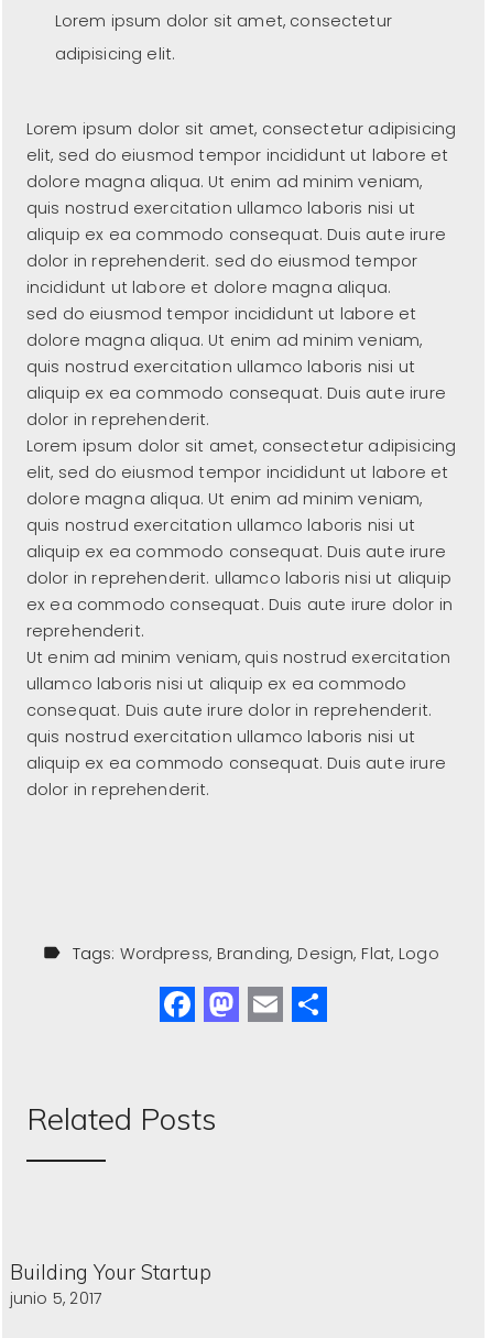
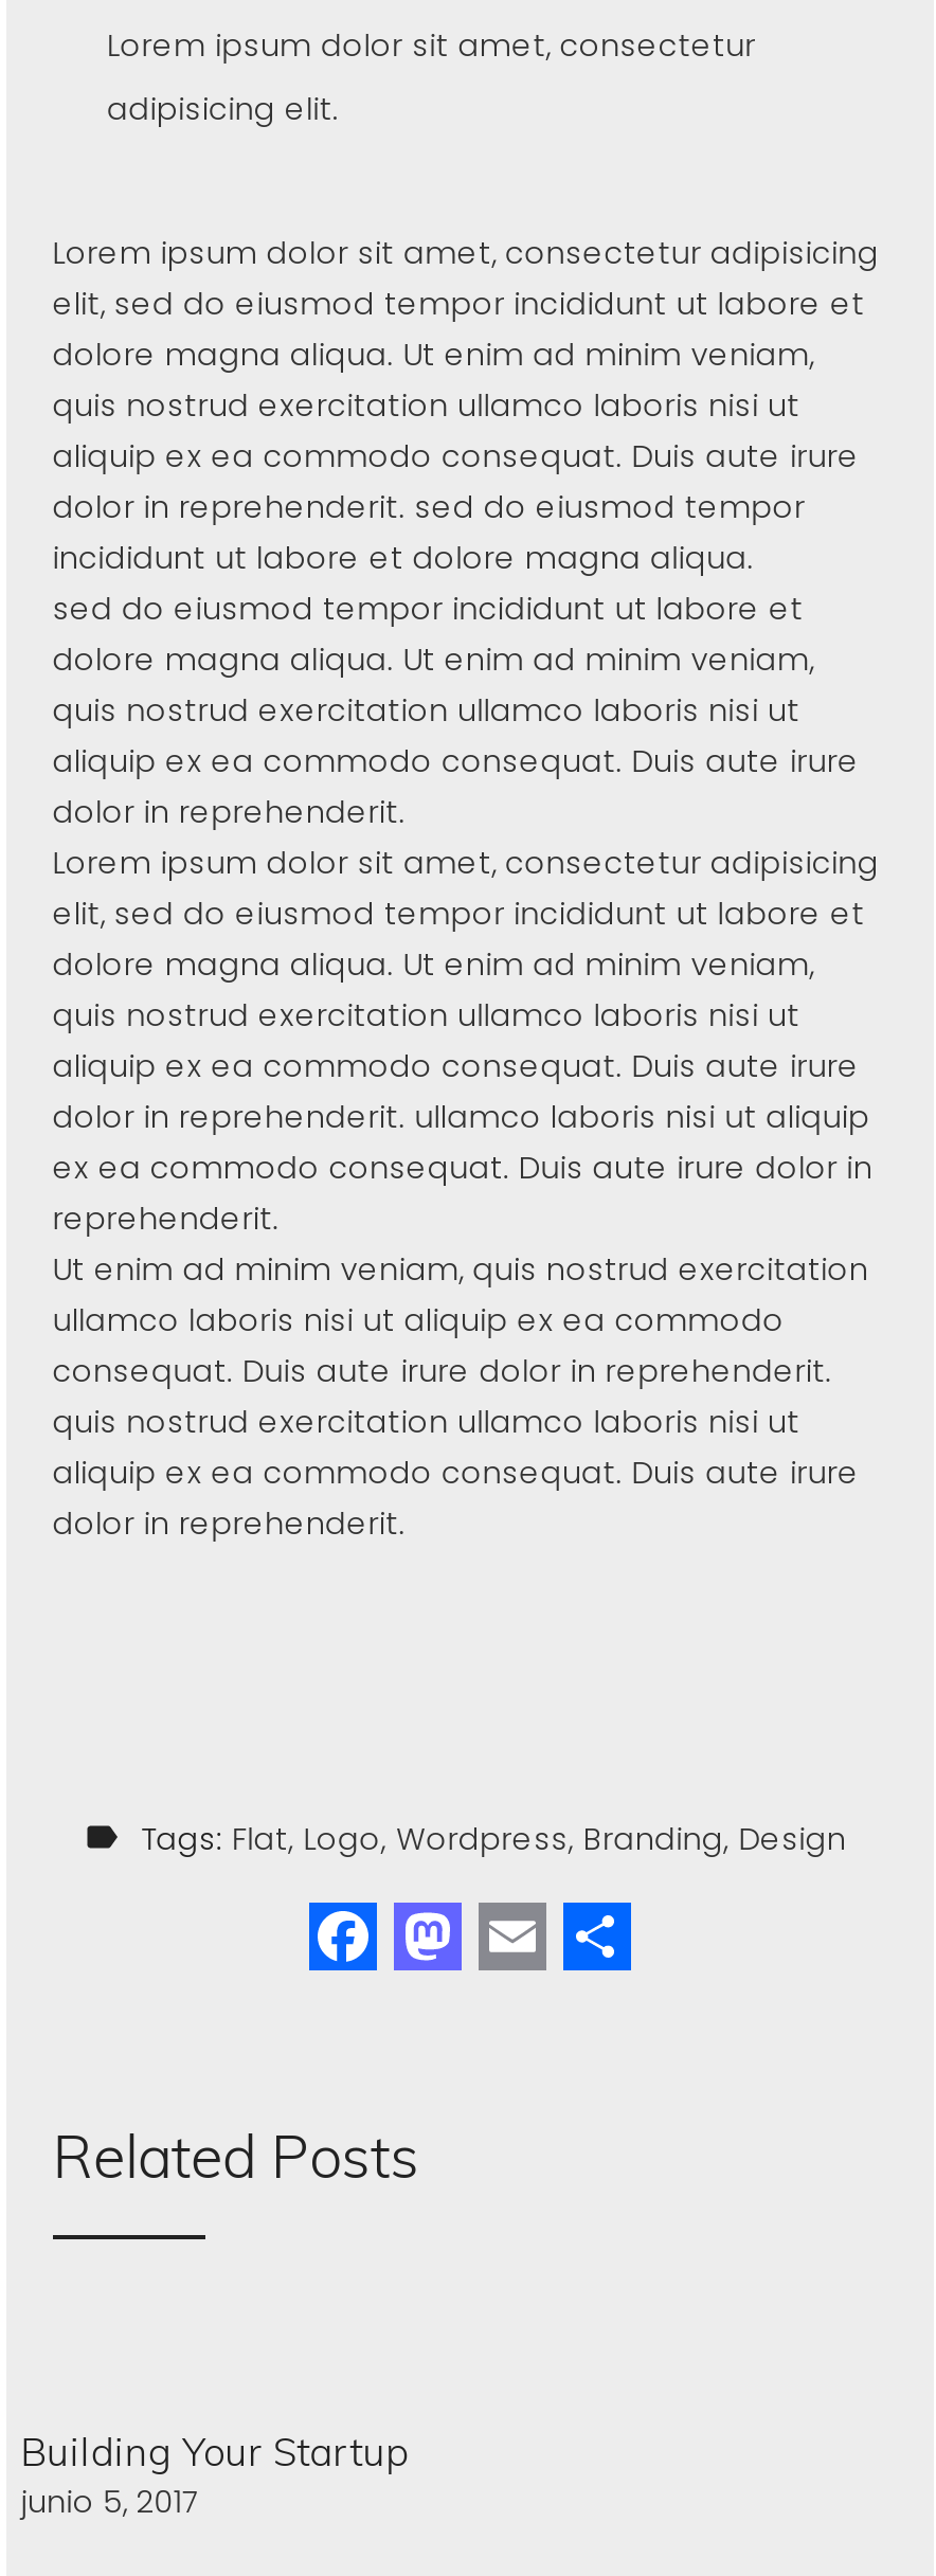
- Tags: Wordpress Branding Design Flat Logo
+ Tags: Flat Logo Wordpress Branding Design
